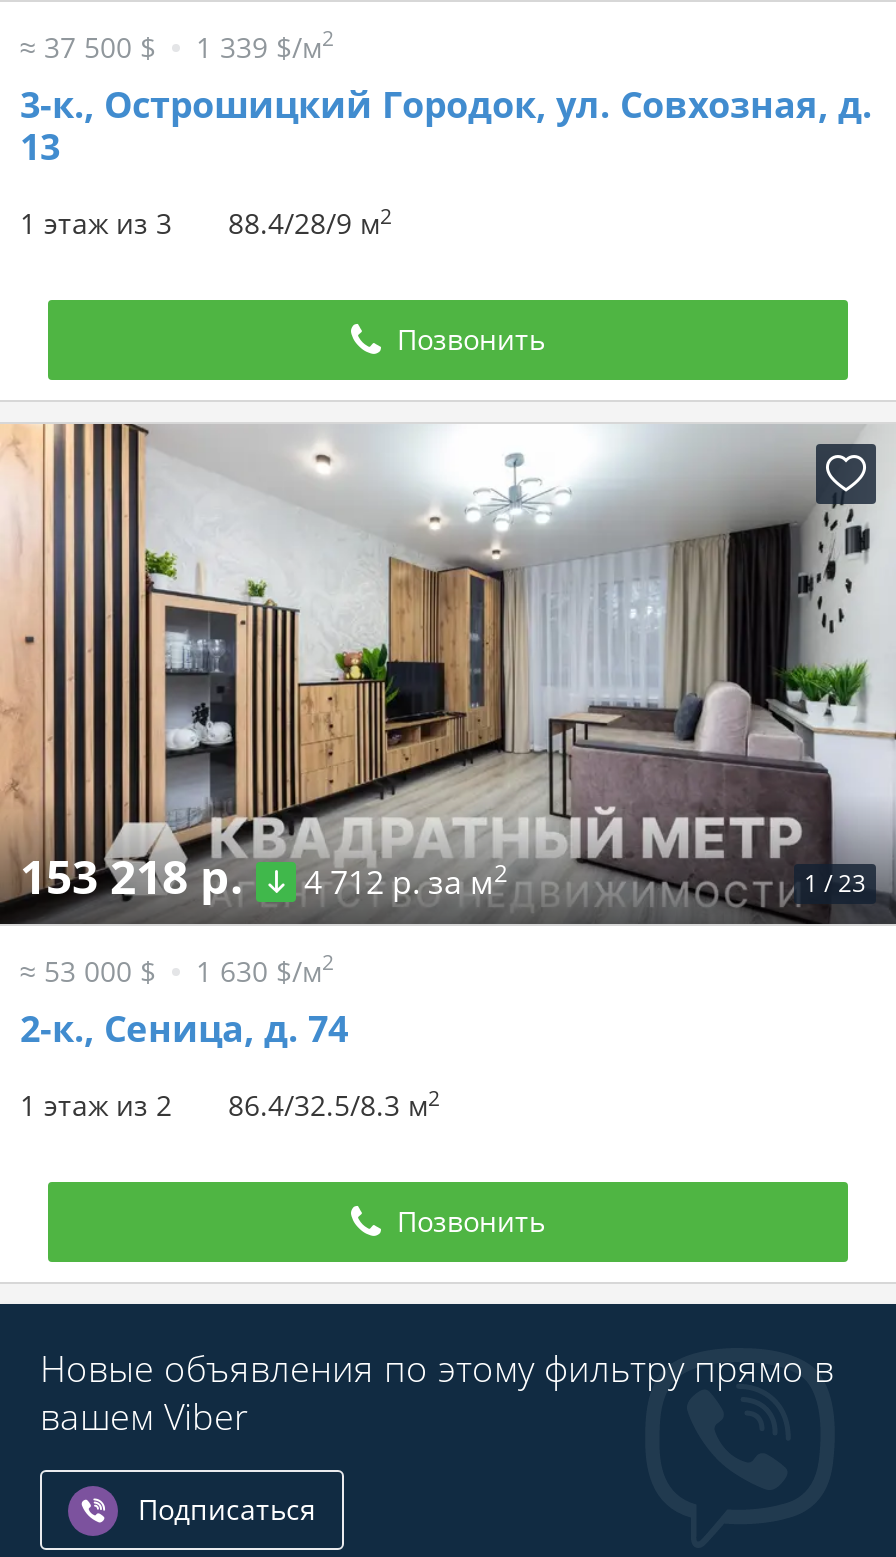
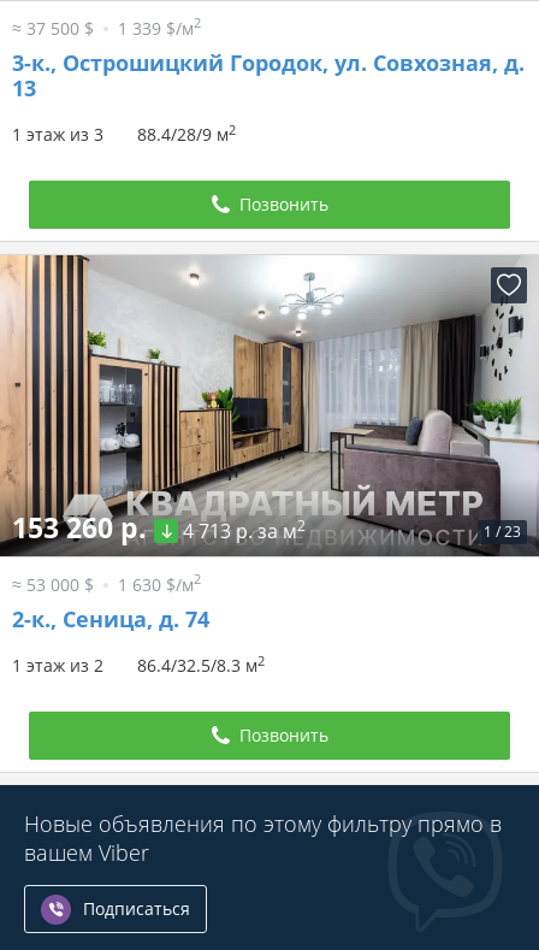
- 153 218 р.
+ 153 260 р.

- 4 712 р. за м2
+ 4 713 р. за м2
